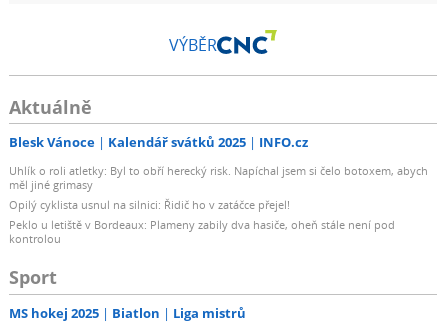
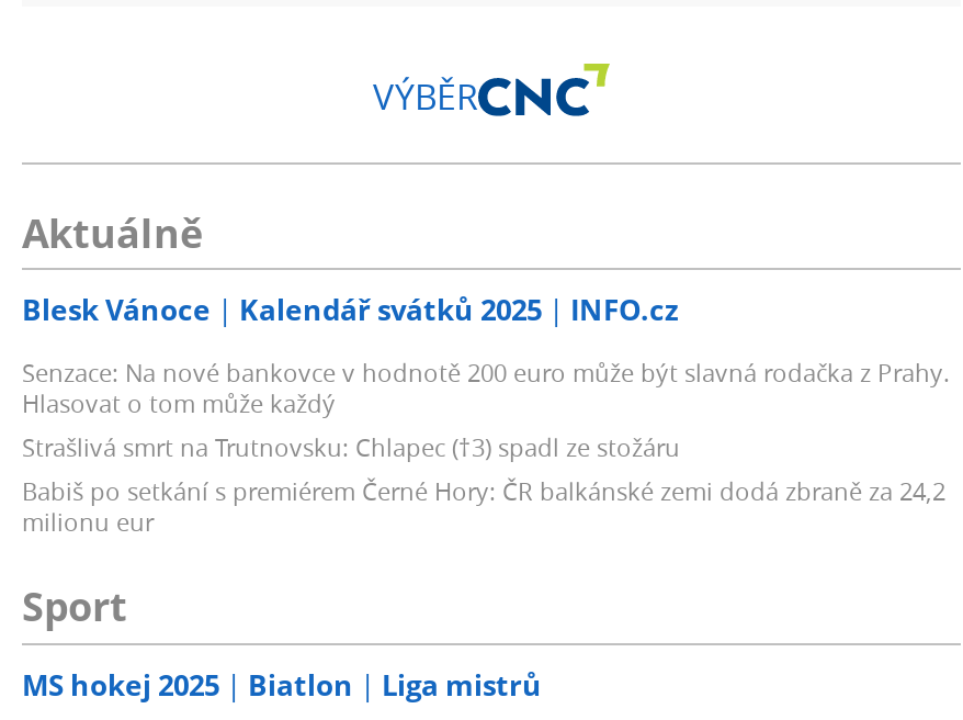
- Uhlík o roli atletky: Byl to obří herecký risk. Napíchal jsem si čelo botoxem, abych
- měl jiné grimasy
- Opilý cyklista usnul na silnici: Řidič ho v zatáčce přejel!
- Peklo u letiště v Bordeaux: Plameny zabily dva hasiče, oheň stále není pod
- kontrolou
+ Senzace: Na nové bankovce v hodnotě 200 euro může být slavná rodačka z Prahy.
+ Hlasovat o tom může každý
+ Strašlivá smrt na Trutnovsku: Chlapec (†3) spadl ze stožáru
+ Babiš po setkání s premiérem Černé Hory: ČR balkánské zemi dodá zbraně za 24,2
+ milionu eur
